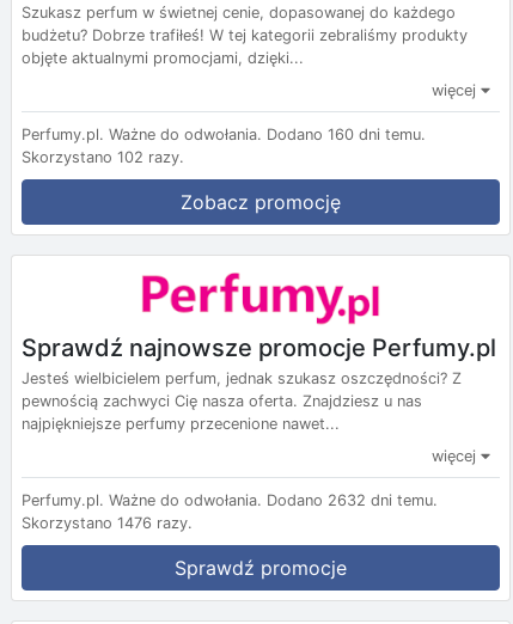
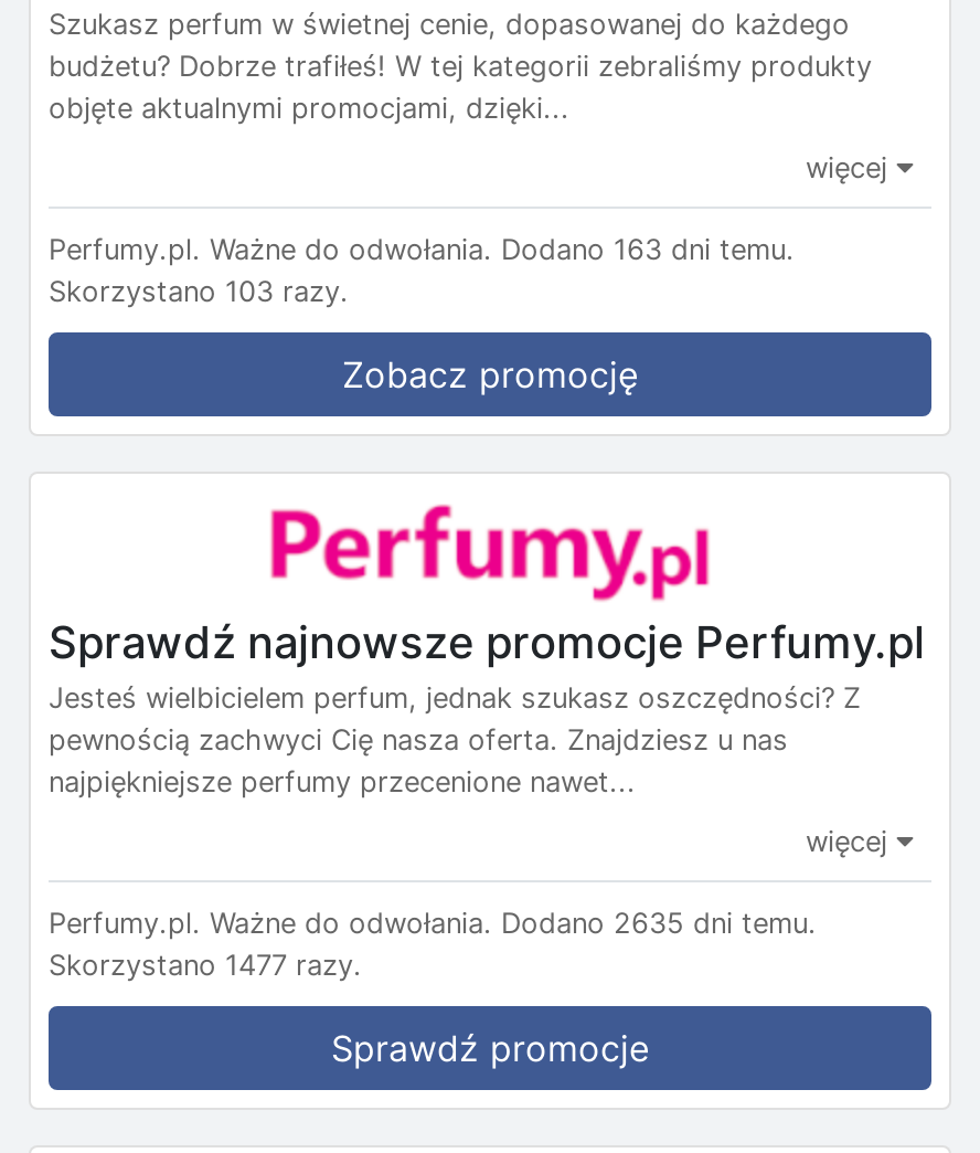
- Perfumy.pl. Ważne do odwołania. Dodano 160 dni temu.
+ Perfumy.pl. Ważne do odwołania. Dodano 163 dni temu.

- Skorzystano 102 razy.
+ Skorzystano 103 razy.

- Perfumy.pl. Ważne do odwołania. Dodano 2632 dni temu.
+ Perfumy.pl. Ważne do odwołania. Dodano 2635 dni temu.

- Skorzystano 1476 razy.
+ Skorzystano 1477 razy.
